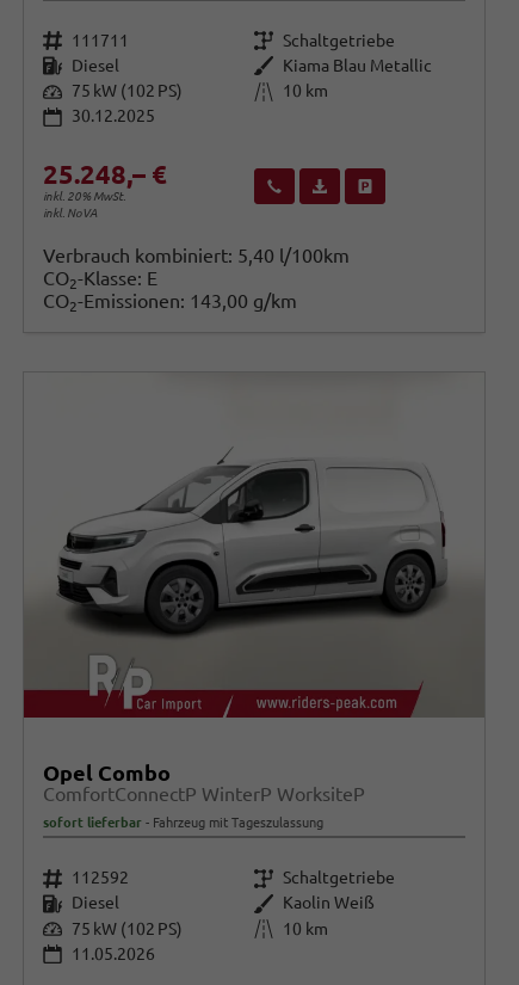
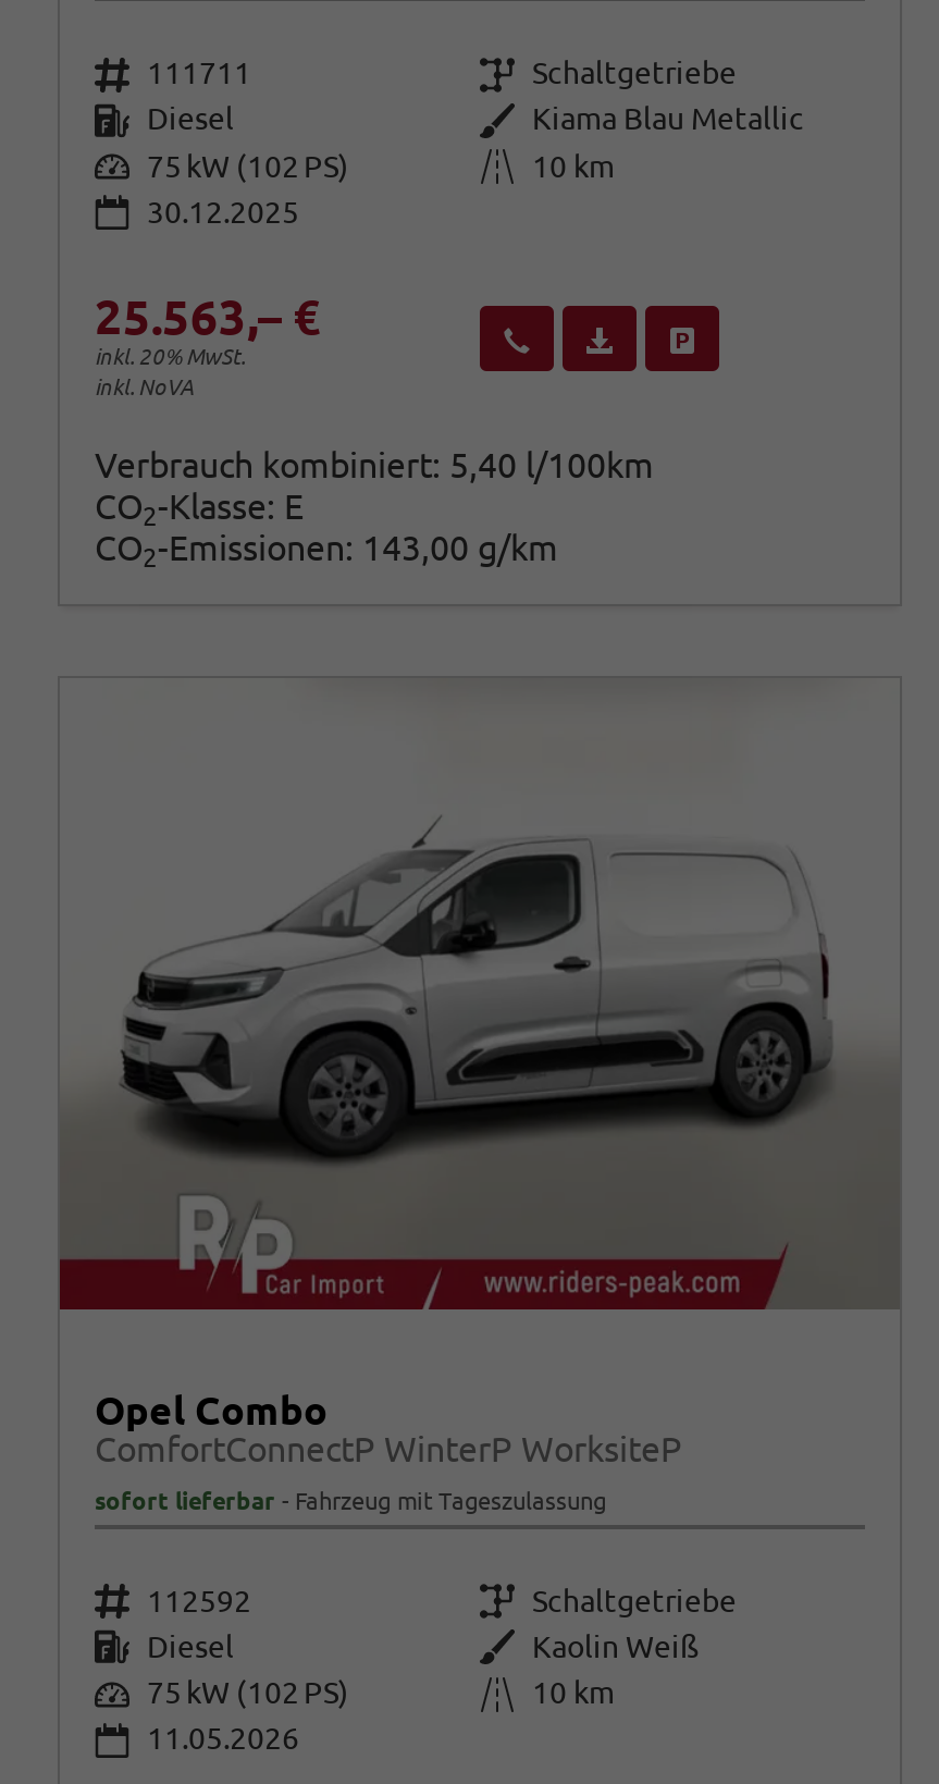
- 25.248,– €
+ 25.563,– €
